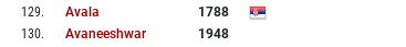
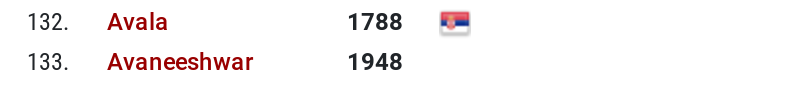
- 129. Avala
+ 132. Avala

- 130. Avaneeshwar
+ 133. Avaneeshwar
